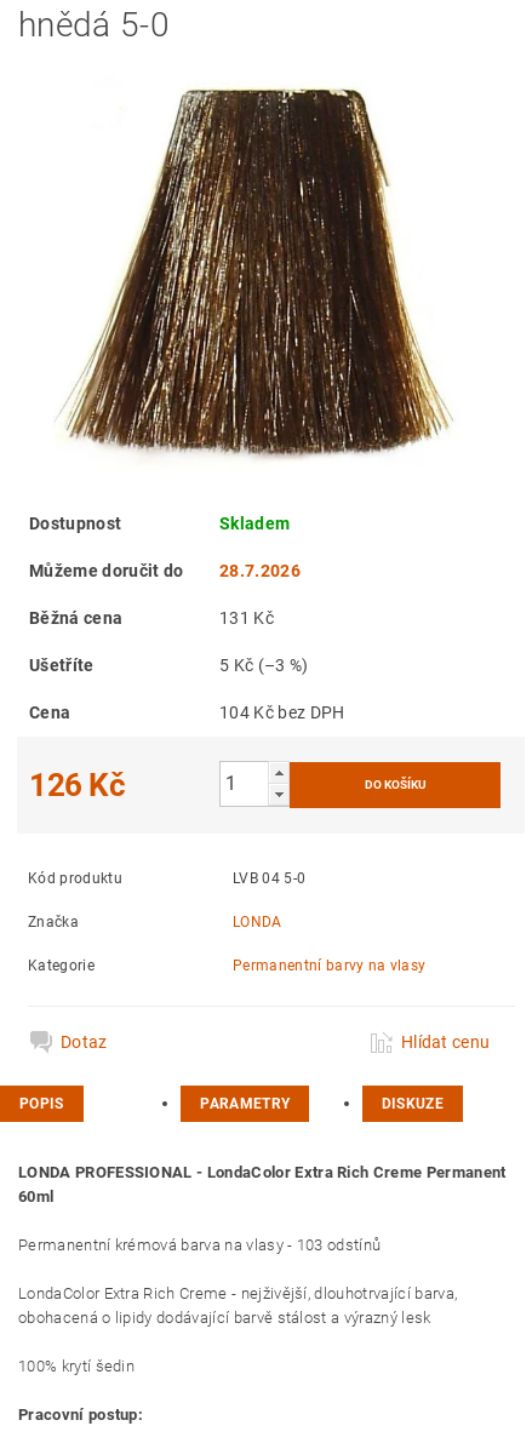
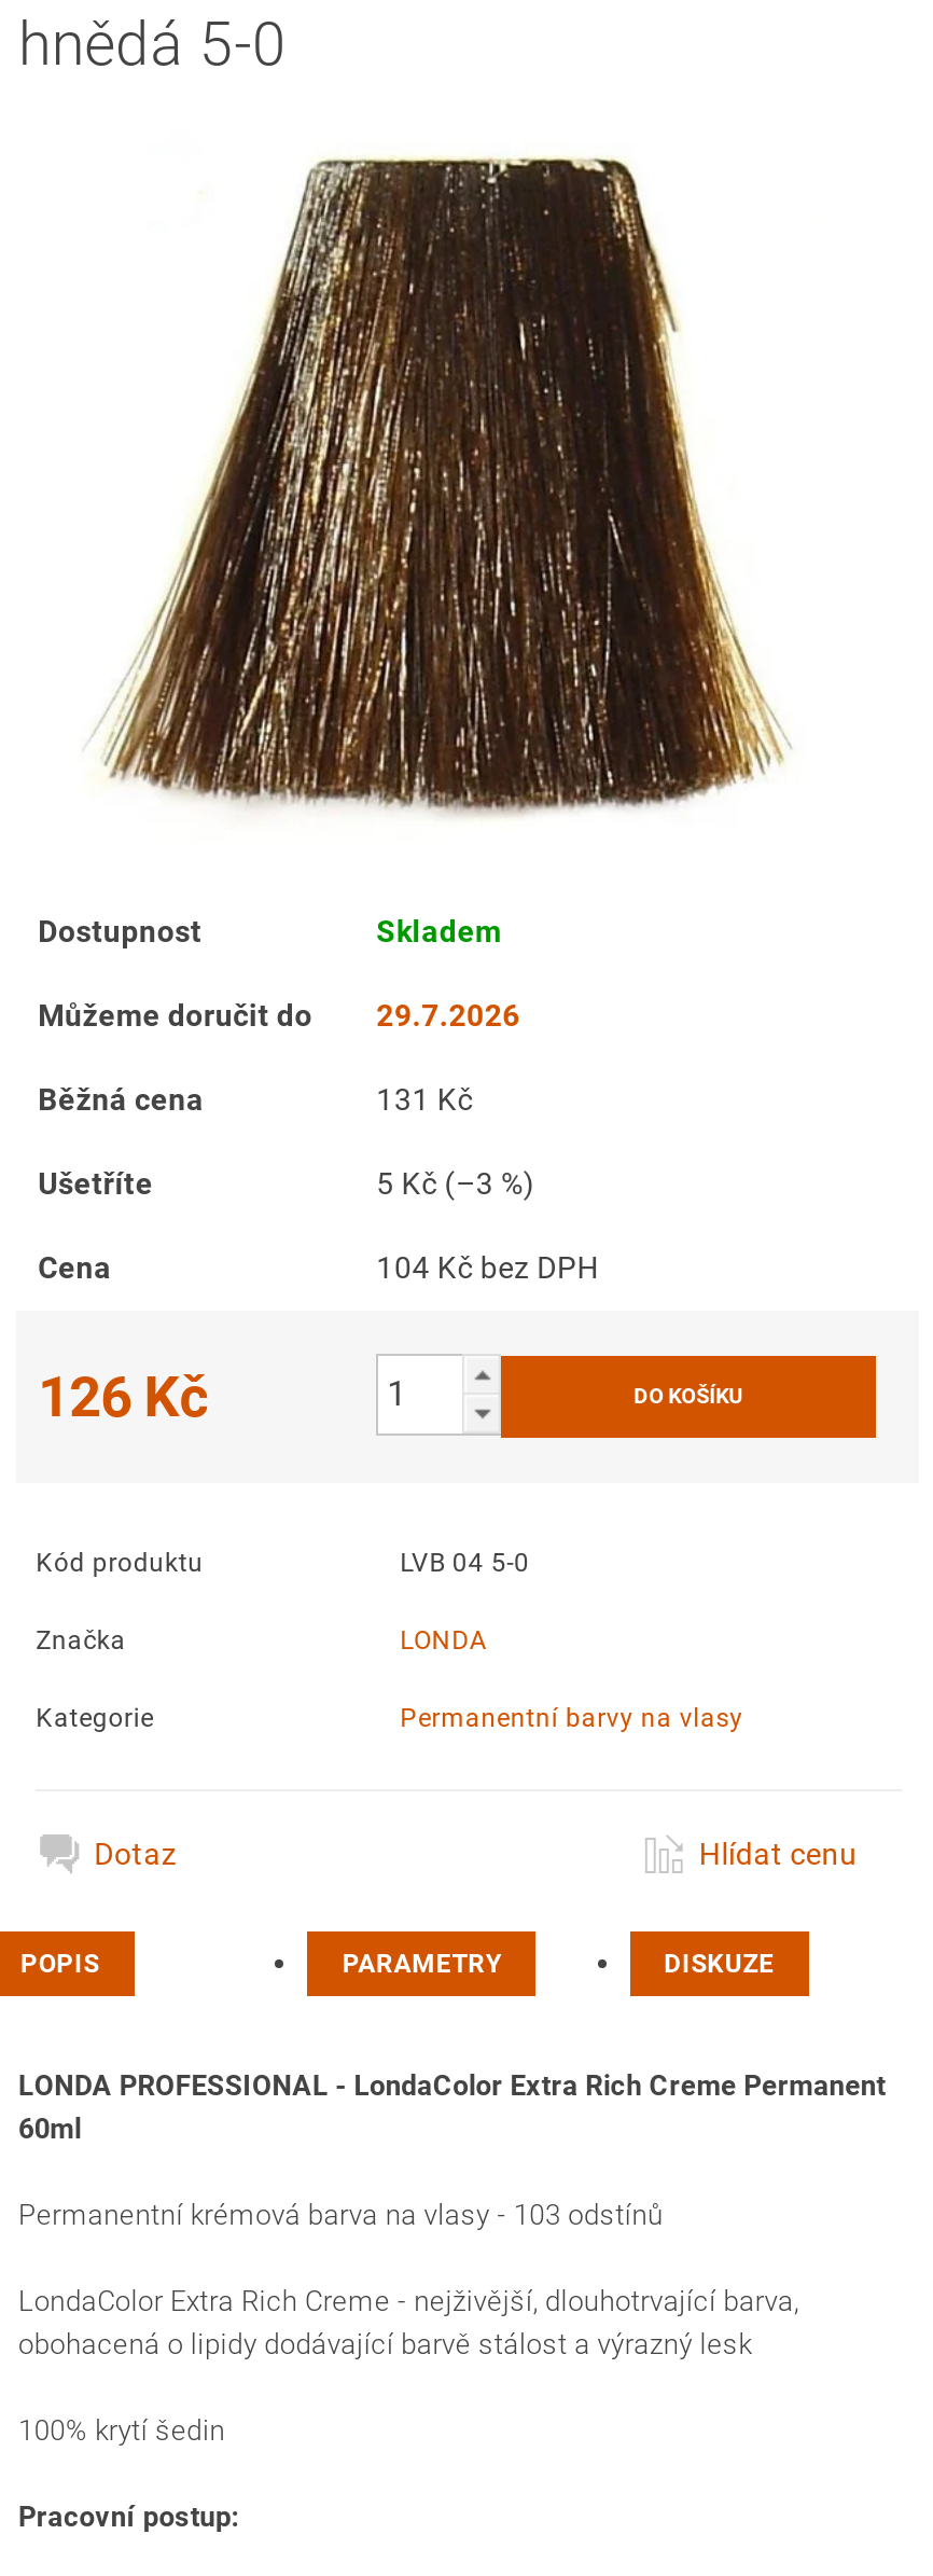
- Můžeme doručit do 28.7.2026
+ Můžeme doručit do 29.7.2026
